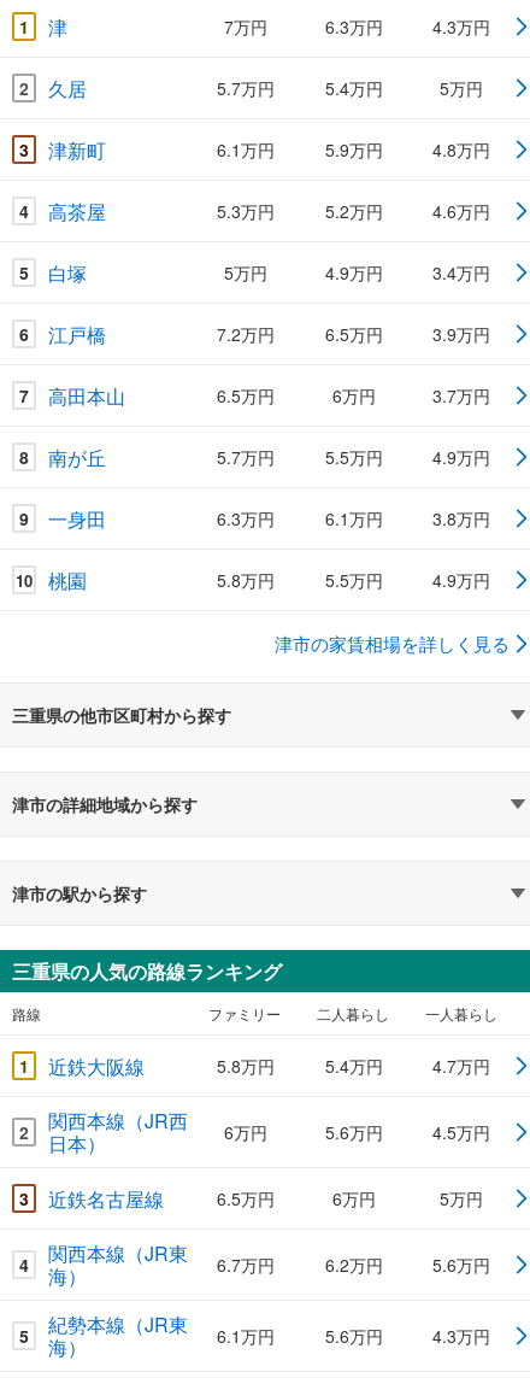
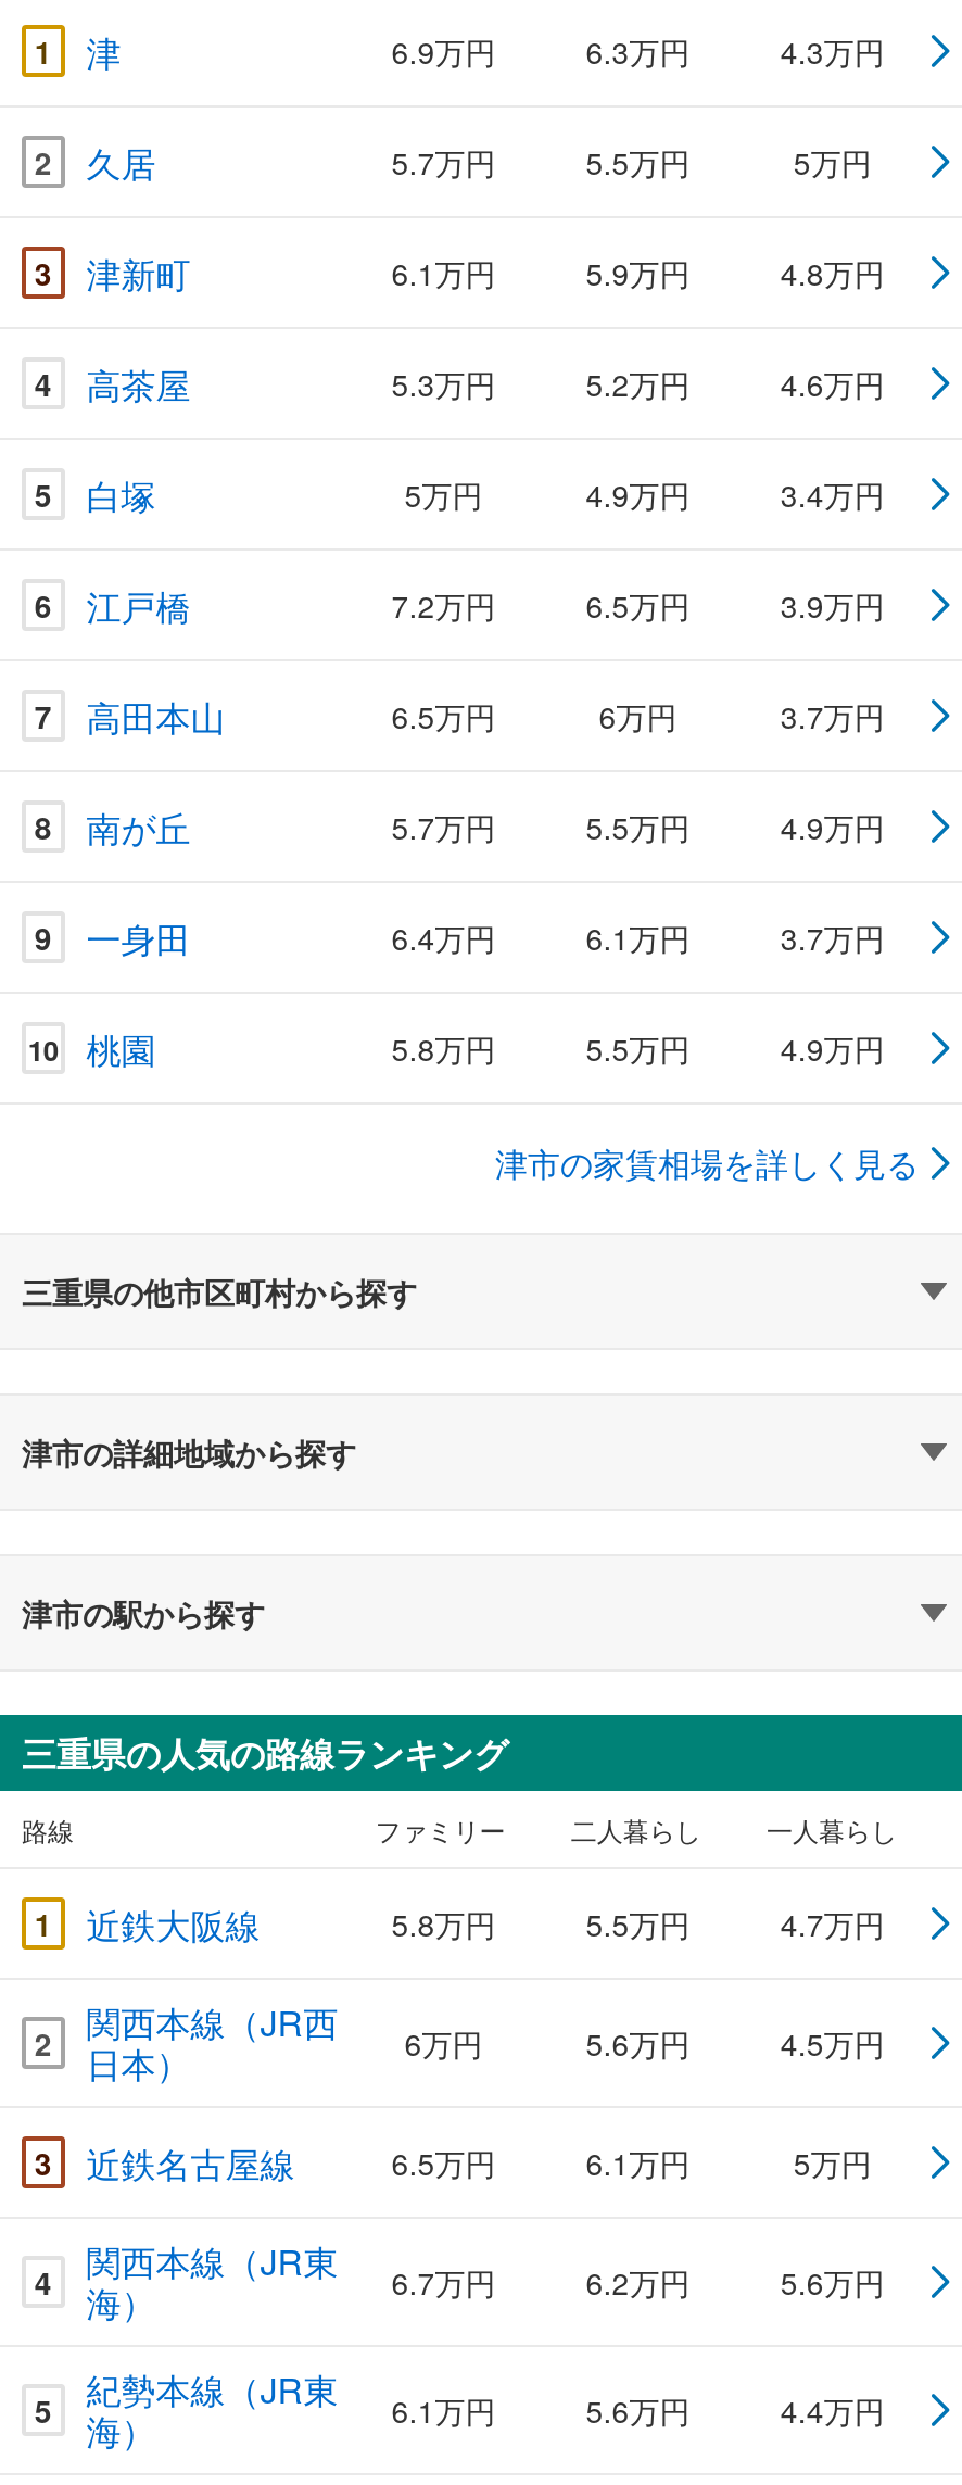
- 7万円
+ 6.9万円

- 5.4万円
+ 5.5万円

- 6.3万円
+ 6.4万円

- 3.8万円
+ 3.7万円

- 5.4万円
+ 5.5万円

- 6万円
+ 6.1万円

- 4.3万円
+ 4.4万円
